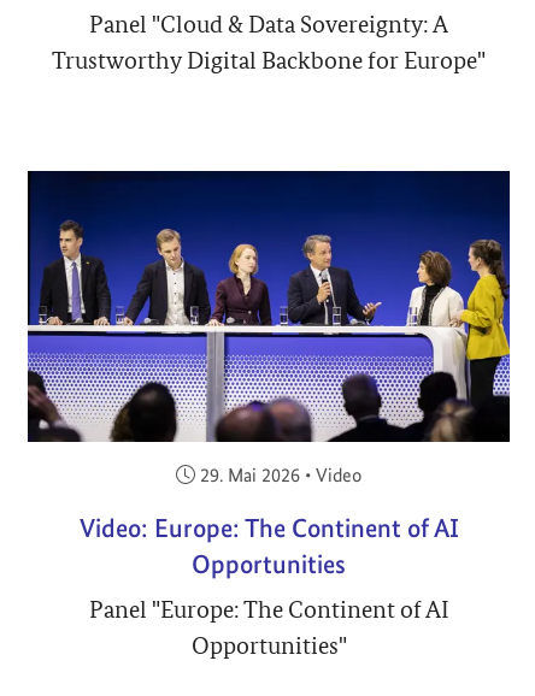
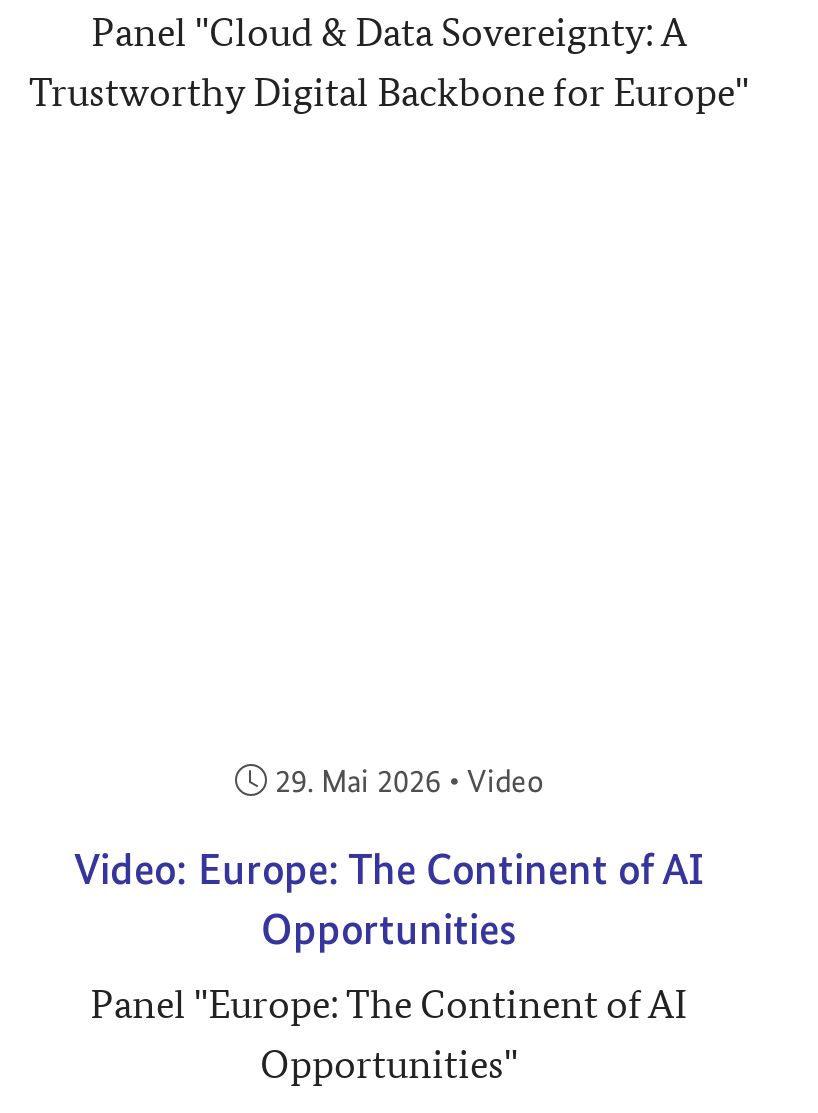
- [image]
